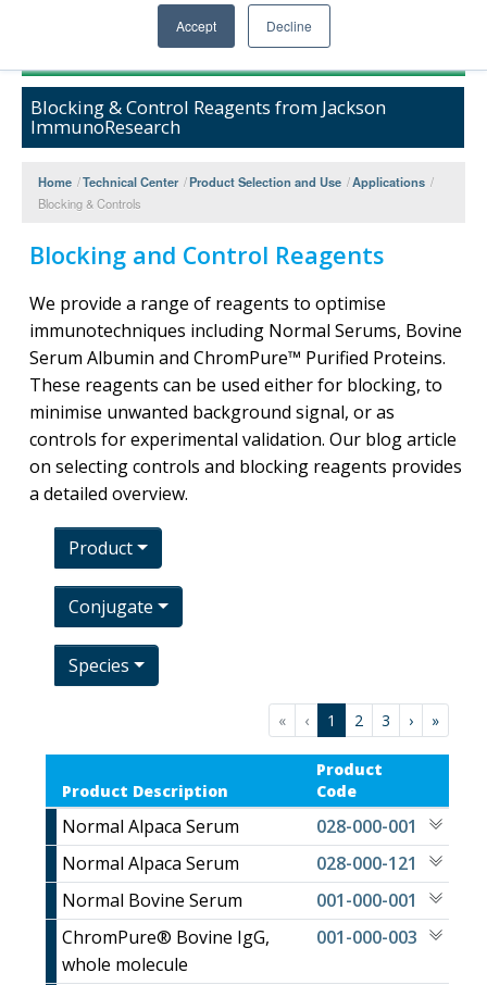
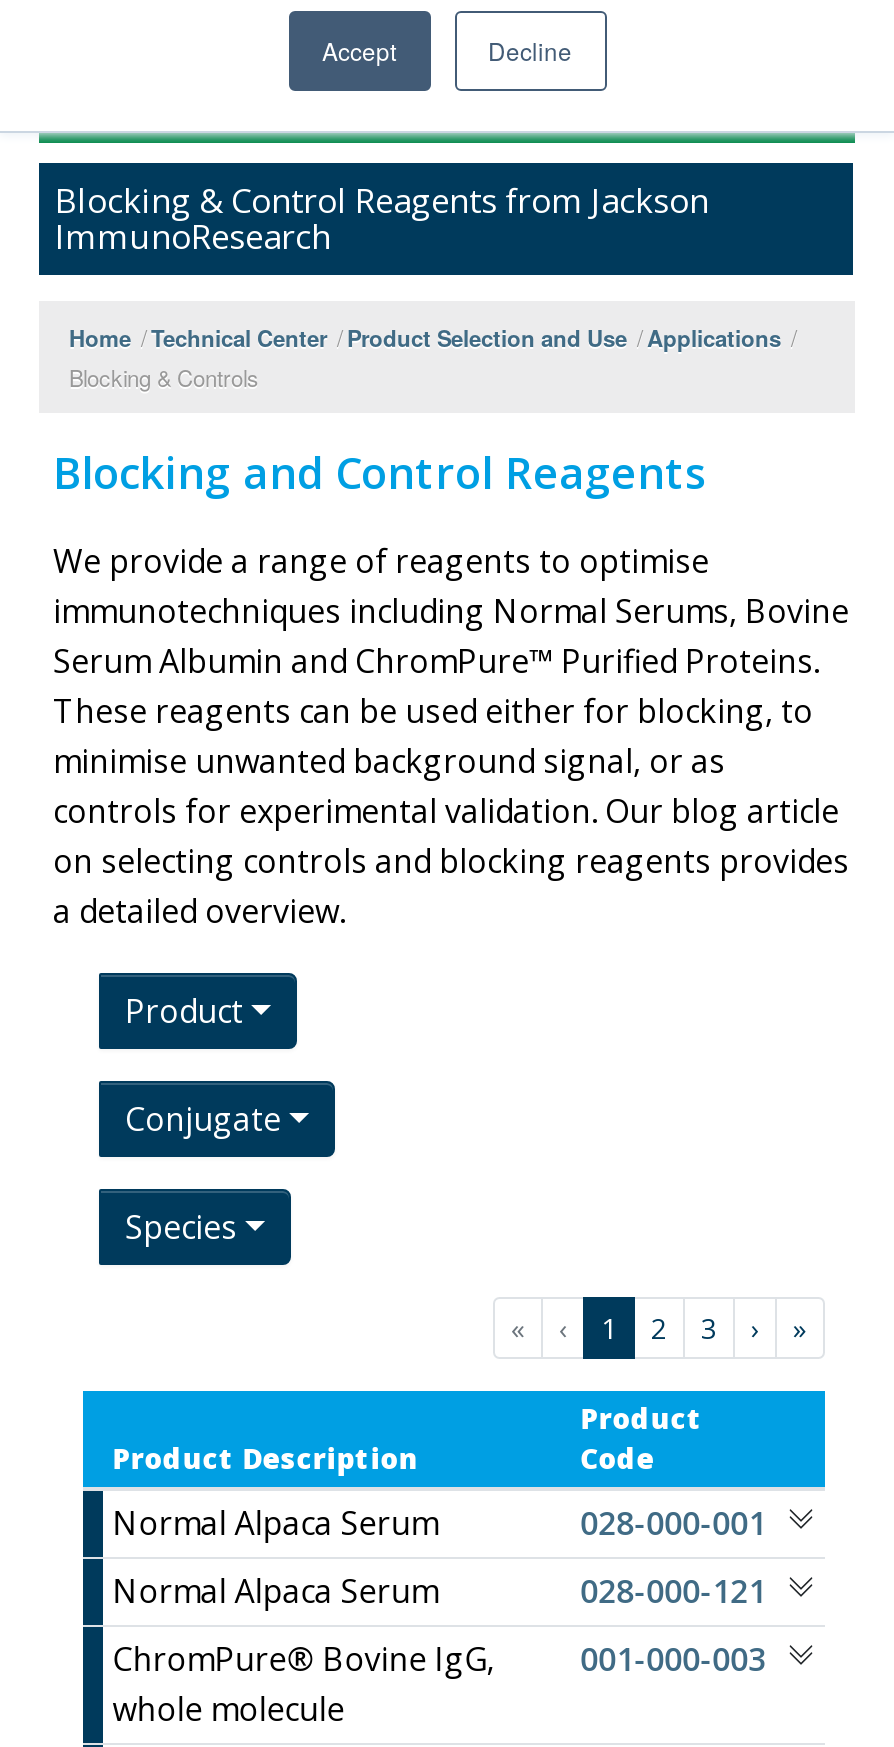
- Normal Bovine Serum
- 001-000-001
